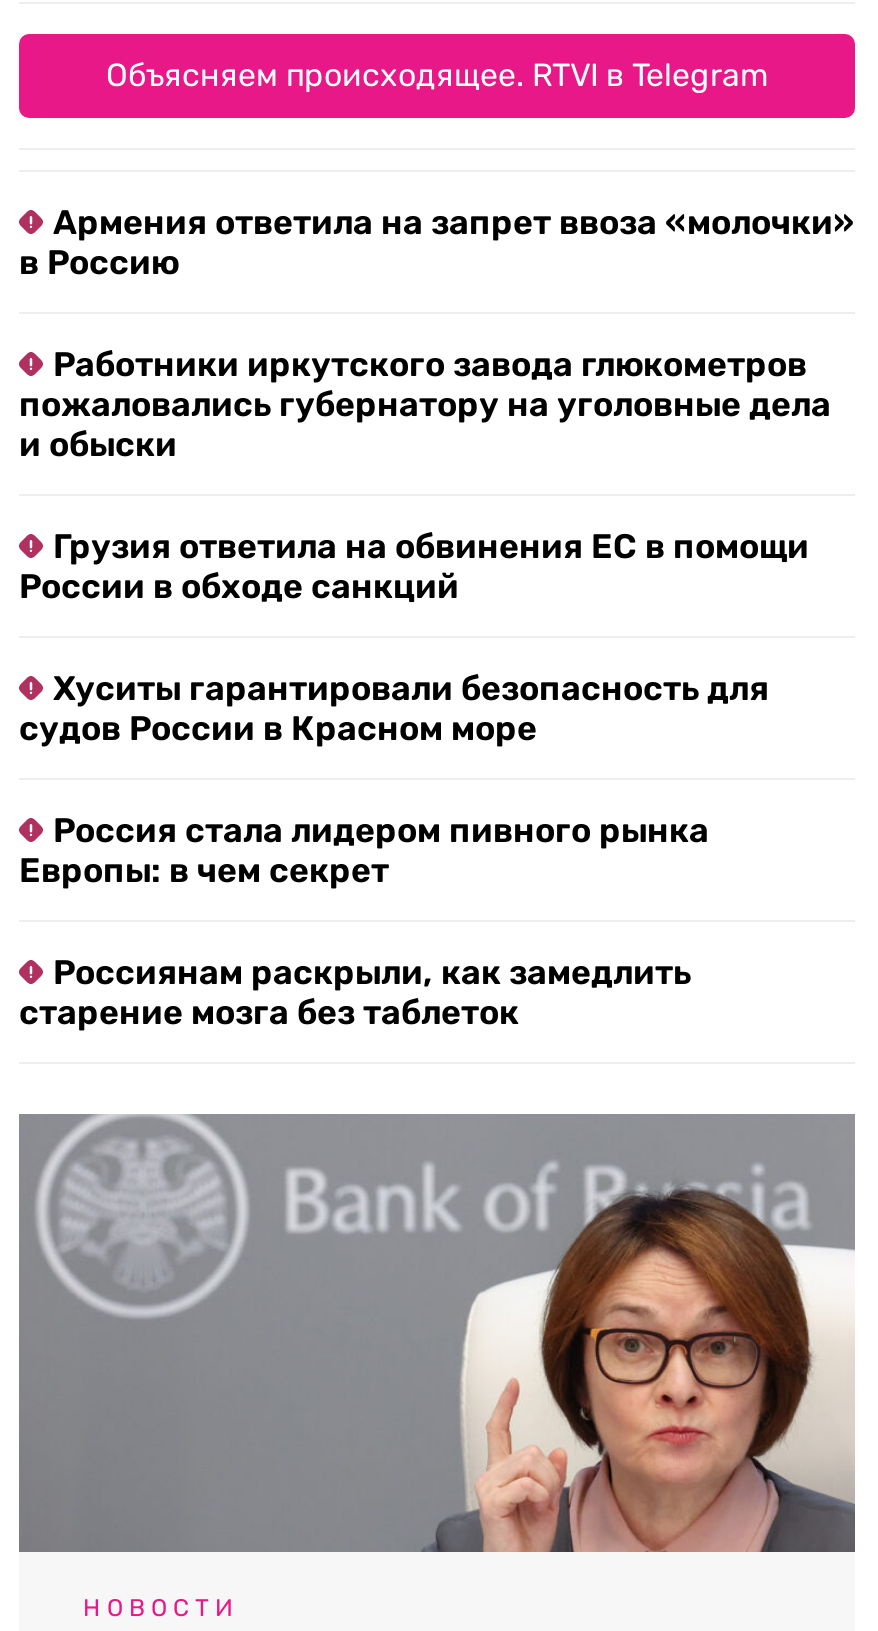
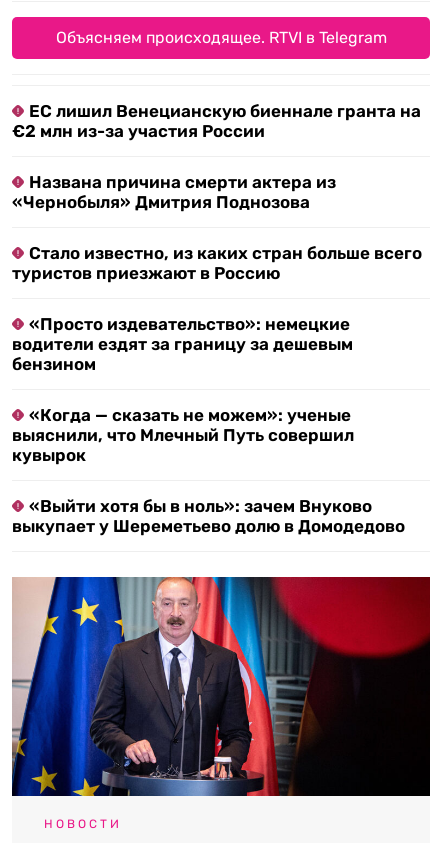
- Армения ответила на запрет ввоза «молочки»
- в Россию
+ ЕС лишил Венецианскую биеннале гранта на
+ €2 млн из-за участия России

- Работники иркутского завода глюкометров
- пожаловались губернатору на уголовные дела
- и обыски
+ Названа причина смерти актера из
+ «Чернобыля» Дмитрия Поднозова

- Грузия ответила на обвинения ЕС в помощи
- России в обходе санкций
+ Стало известно, из каких стран больше всего
+ туристов приезжают в Россию

- Хуситы гарантировали безопасность для
- судов России в Красном море
+ «Просто издевательство»: немецкие
+ водители ездят за границу за дешевым
+ бензином

- Россия стала лидером пивного рынка
- Европы: в чем секрет
+ «Когда — сказать не можем»: ученые
+ выяснили, что Млечный Путь совершил
+ кувырок

- Россиянам раскрыли, как замедлить
- старение мозга без таблеток
+ «Выйти хотя бы в ноль»: зачем Внуково
+ выкупает у Шереметьево долю в Домодедово

- [image]
+ [image]
